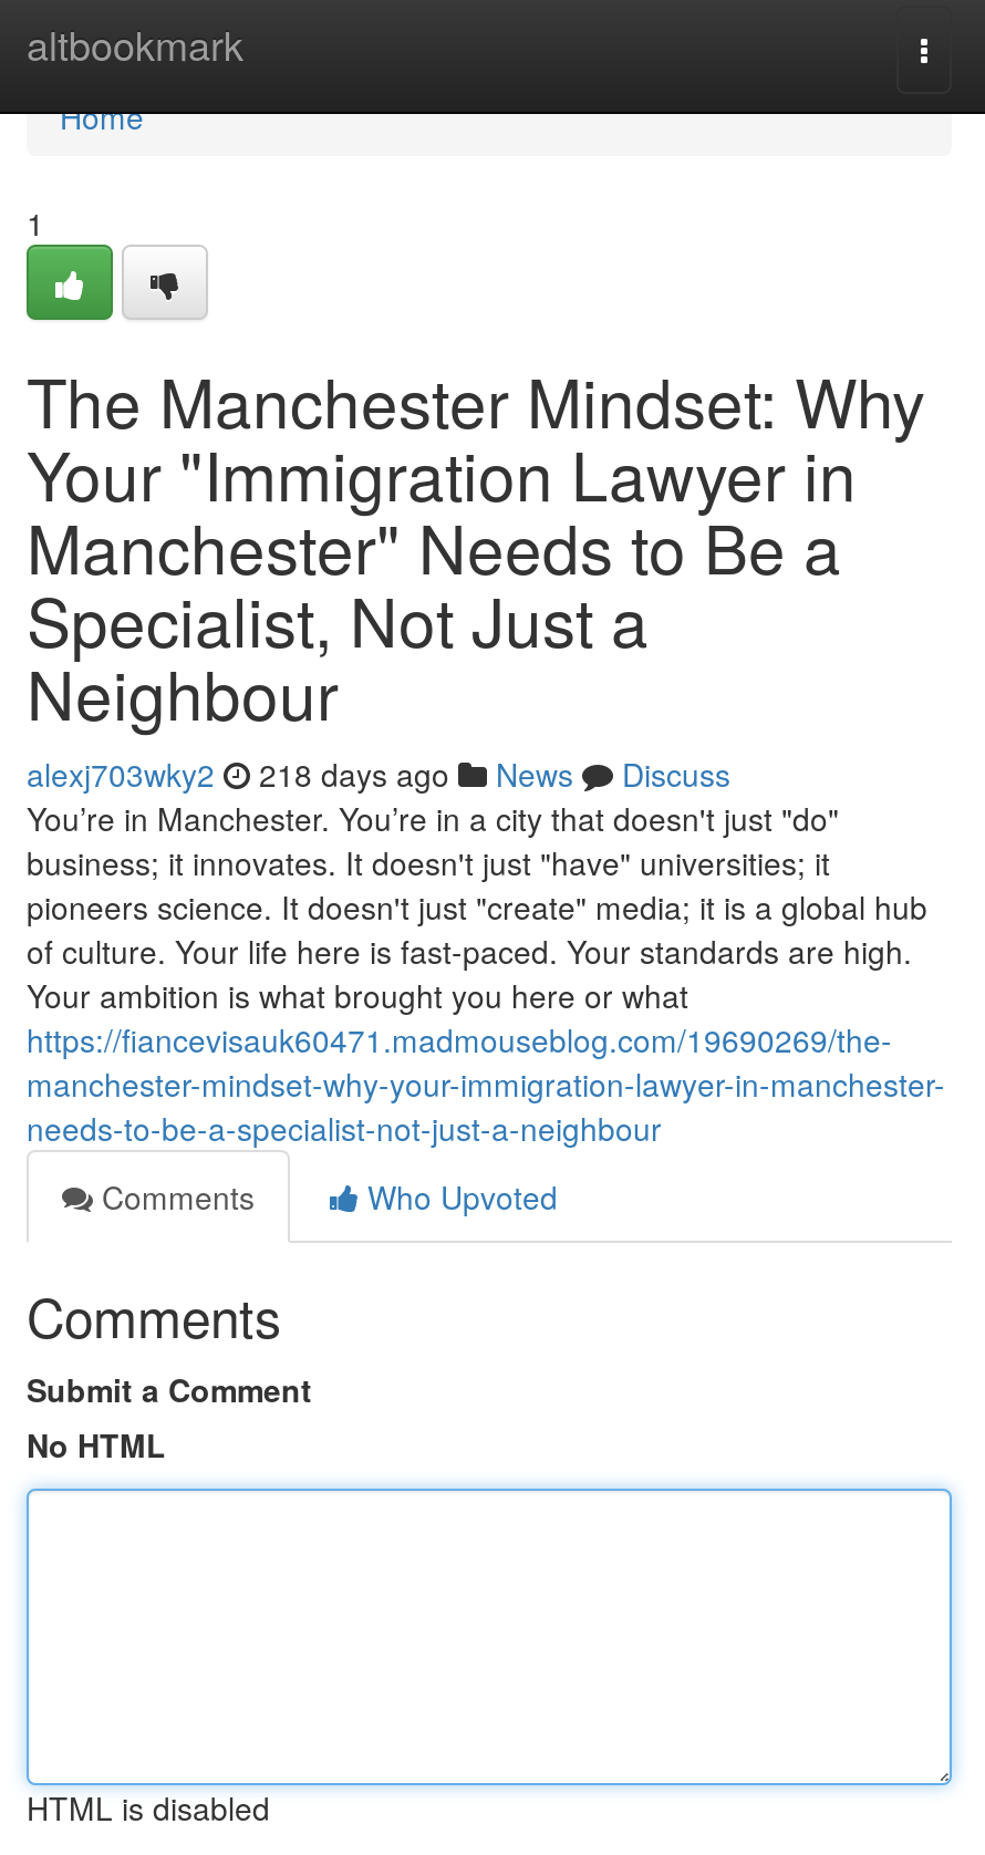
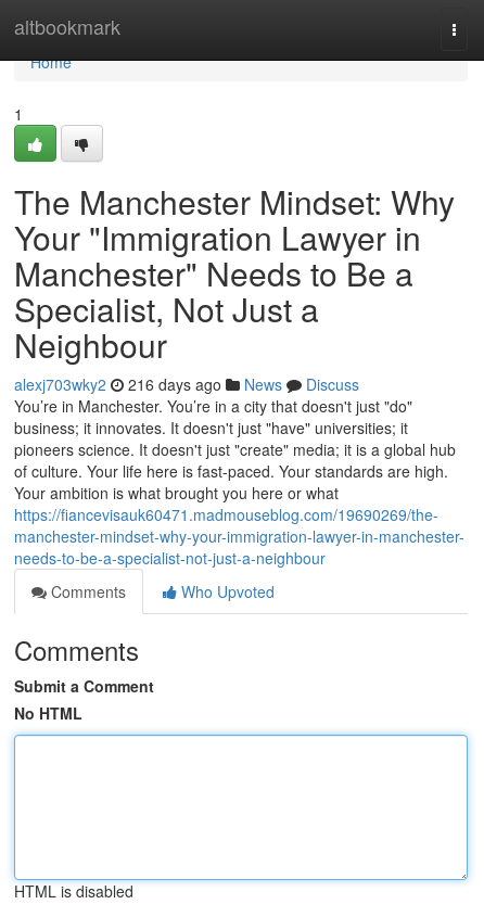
- alexj703wky2 218 days ago News Discuss
+ alexj703wky2 216 days ago News Discuss
